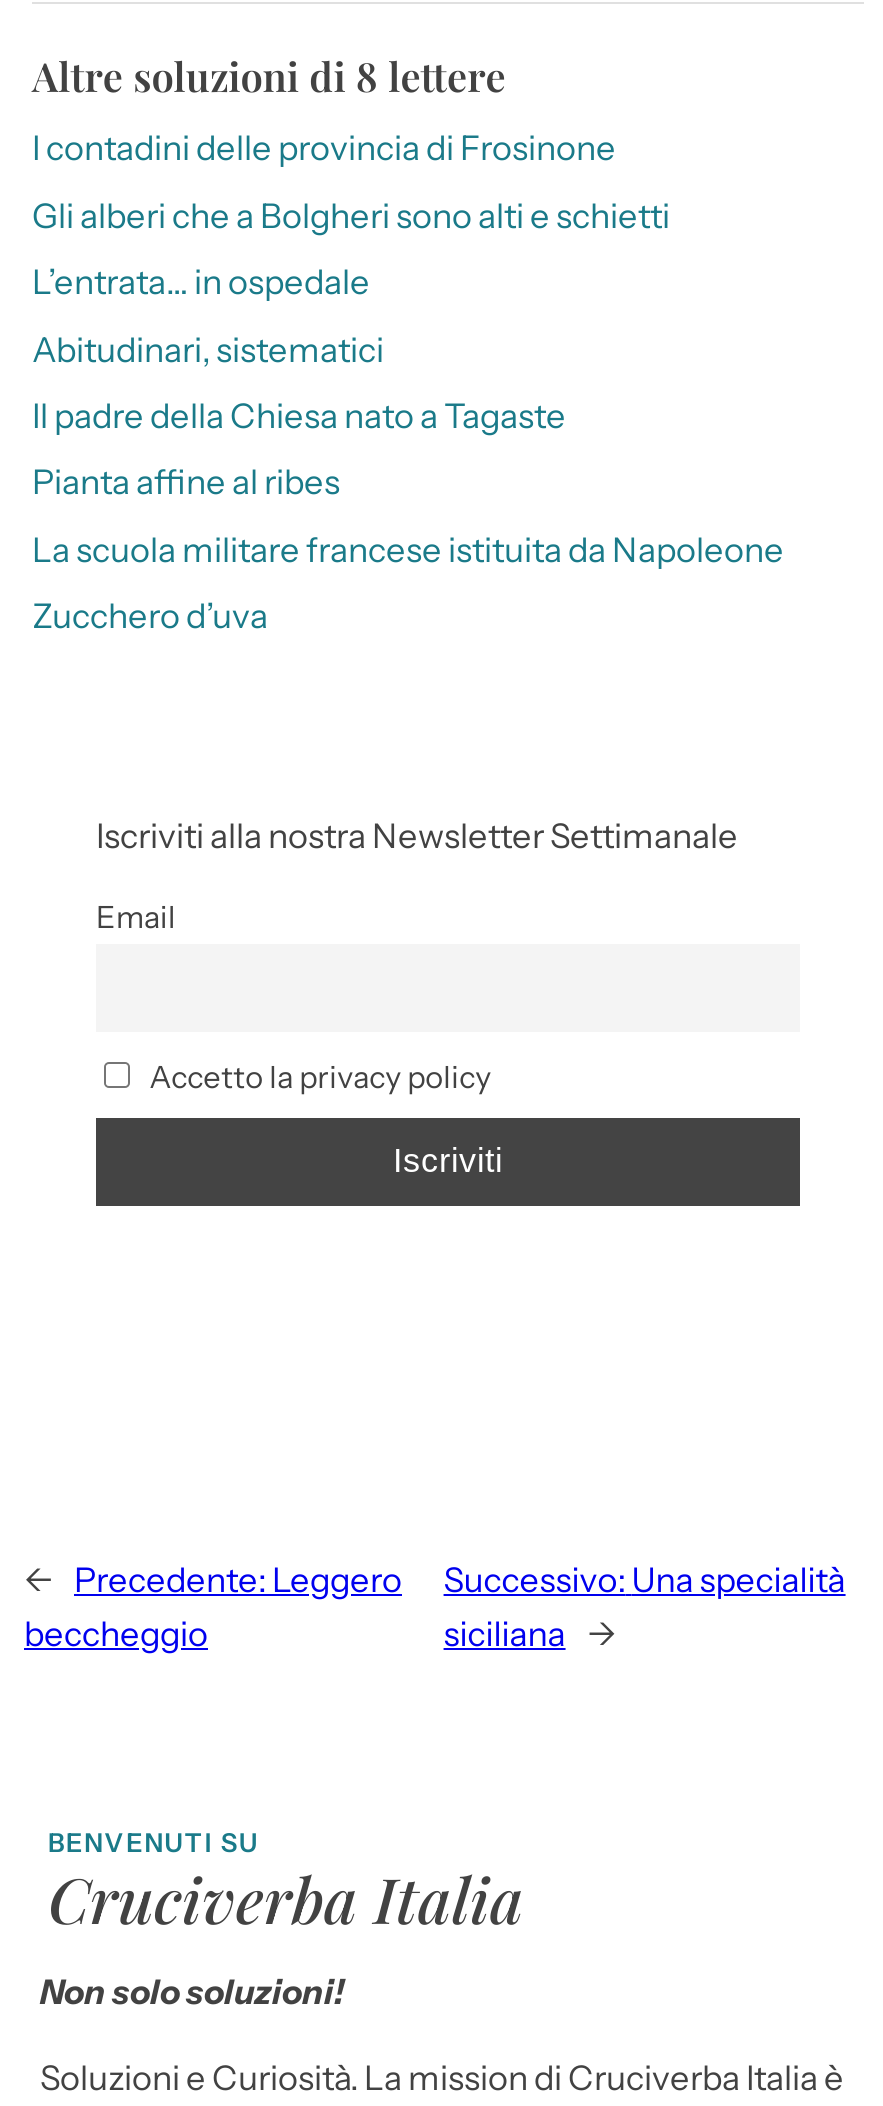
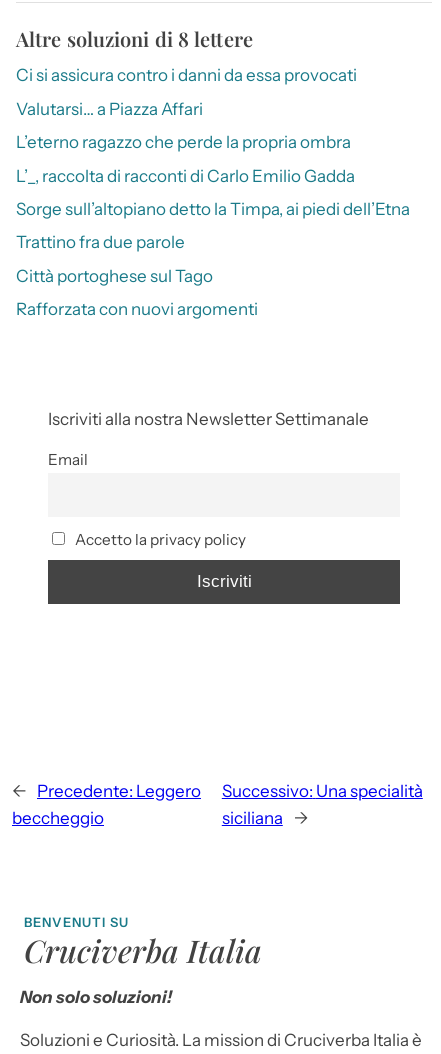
- I contadini delle provincia di Frosinone
+ Ci si assicura contro i danni da essa provocati

- Gli alberi che a Bolgheri sono alti e schietti
+ Valutarsi… a Piazza Affari

- L’entrata… in ospedale
+ L’eterno ragazzo che perde la propria ombra

- Abitudinari, sistematici
+ L’_, raccolta di racconti di Carlo Emilio Gadda

- Il padre della Chiesa nato a Tagaste
+ Sorge sull’altopiano detto la Timpa, ai piedi dell’Etna

- Pianta affine al ribes
+ Trattino fra due parole

- La scuola militare francese istituita da Napoleone
+ Città portoghese sul Tago

- Zucchero d’uva
+ Rafforzata con nuovi argomenti
